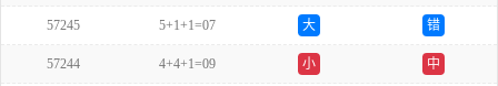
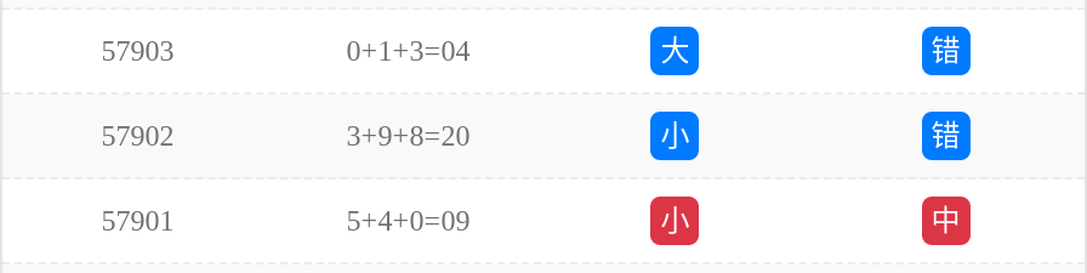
- 57245
+ 57903

- 5+1+1=07
+ 0+1+3=04

- 57244
- 4+4+1=09
+ 57902
+ 3+9+8=20
+ 小
+ 错
+ 57901
+ 5+4+0=09
